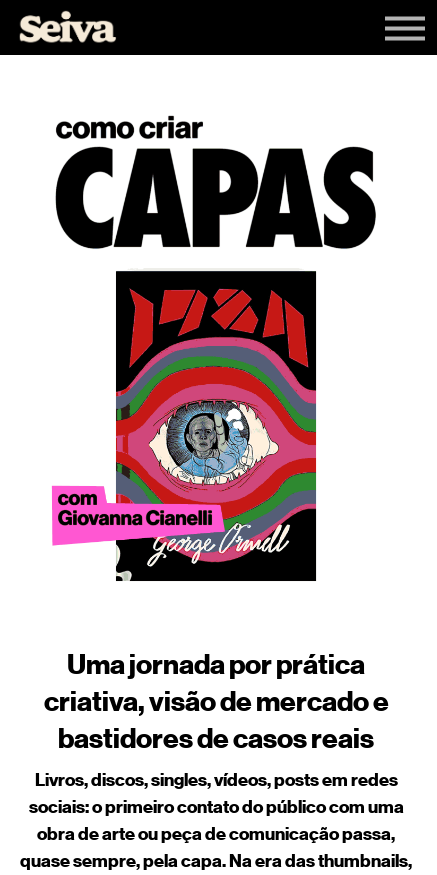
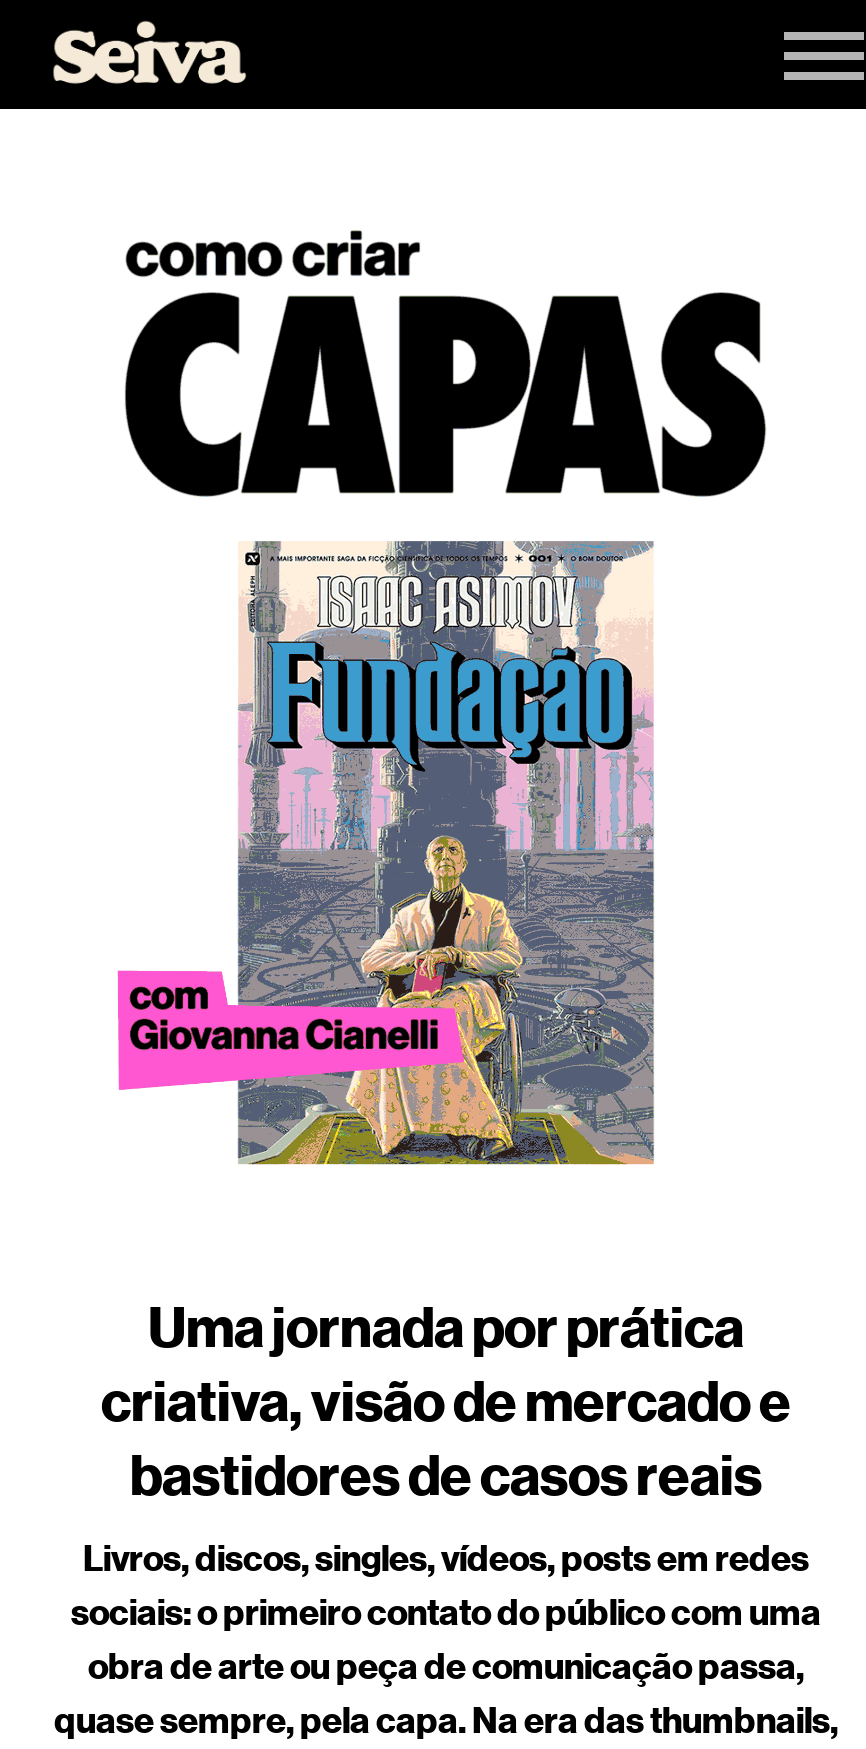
- [image]
+ [image]
